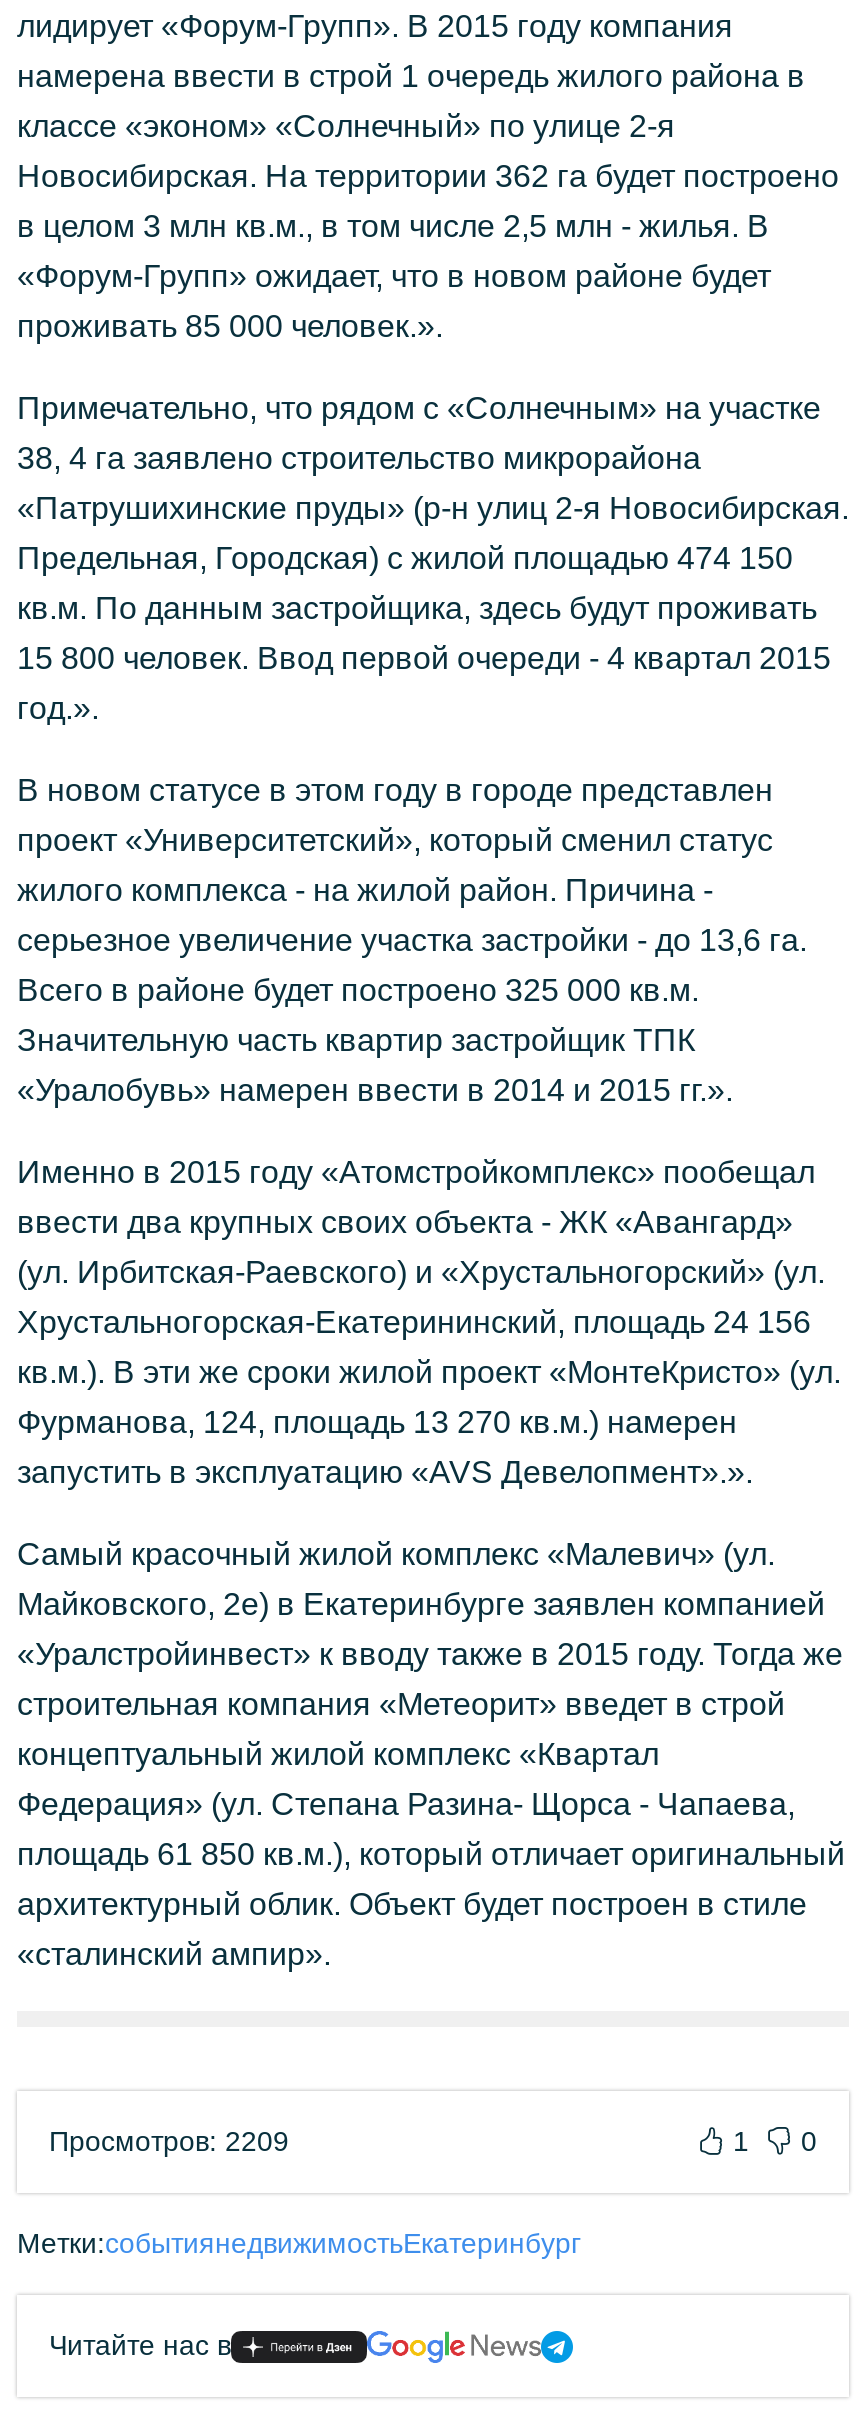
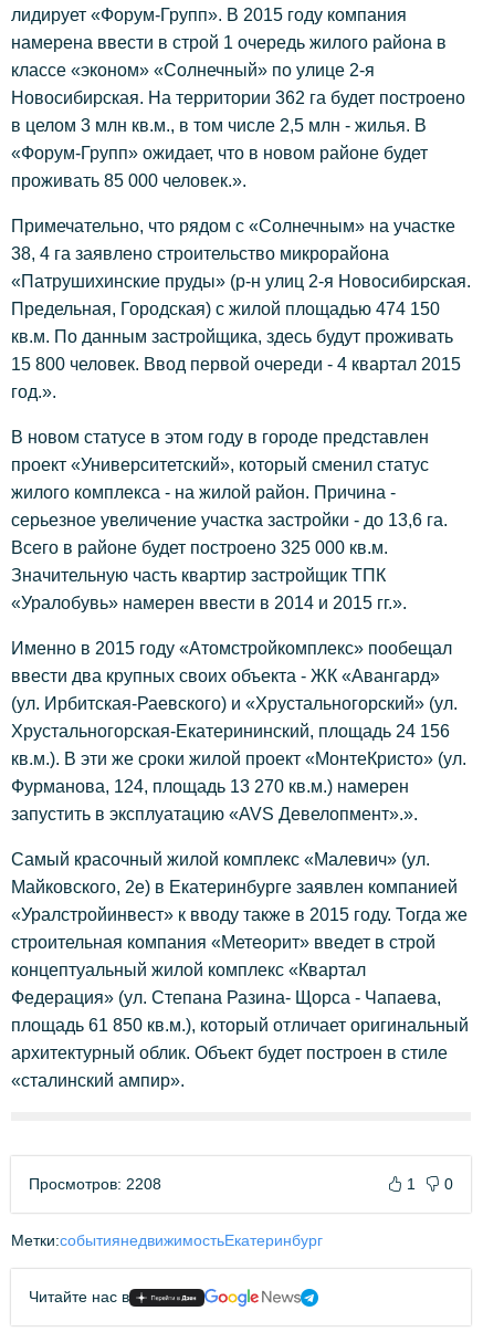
- Просмотров: 2209
+ Просмотров: 2208
